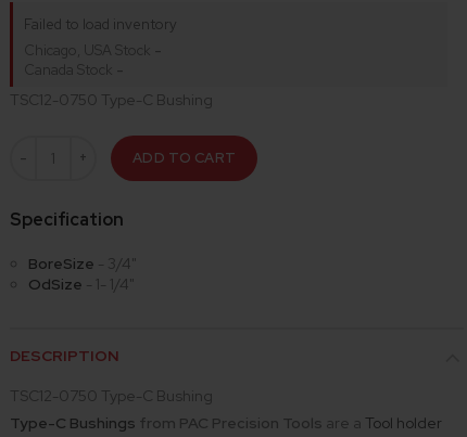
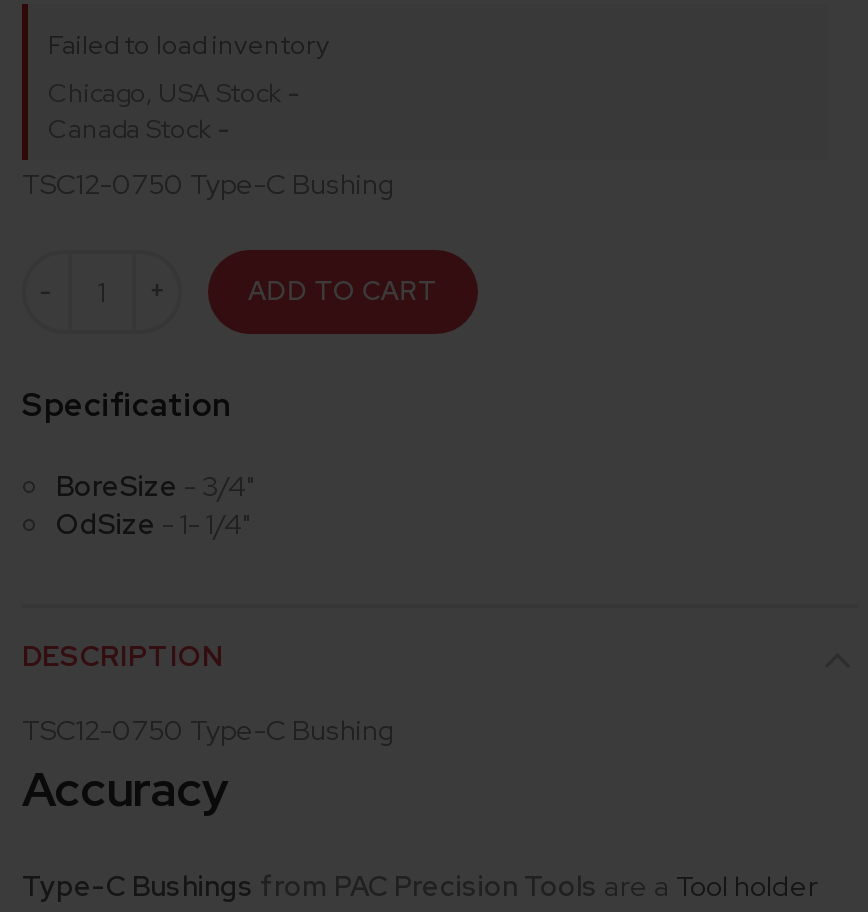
+ Accuracy
